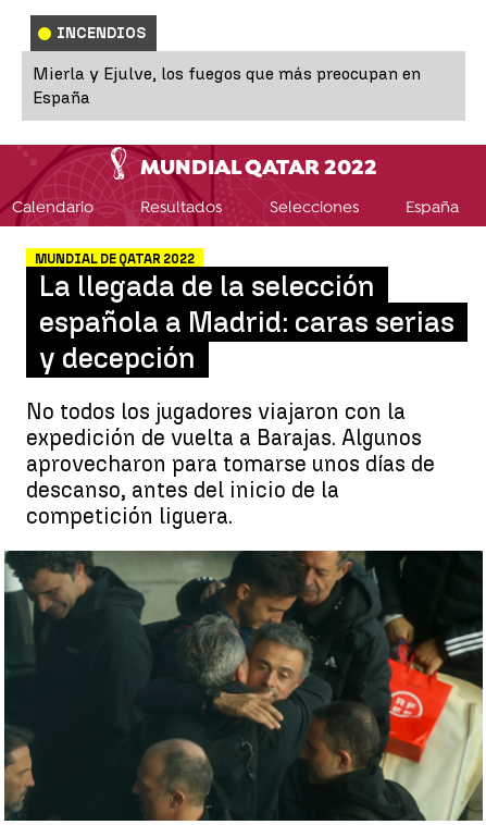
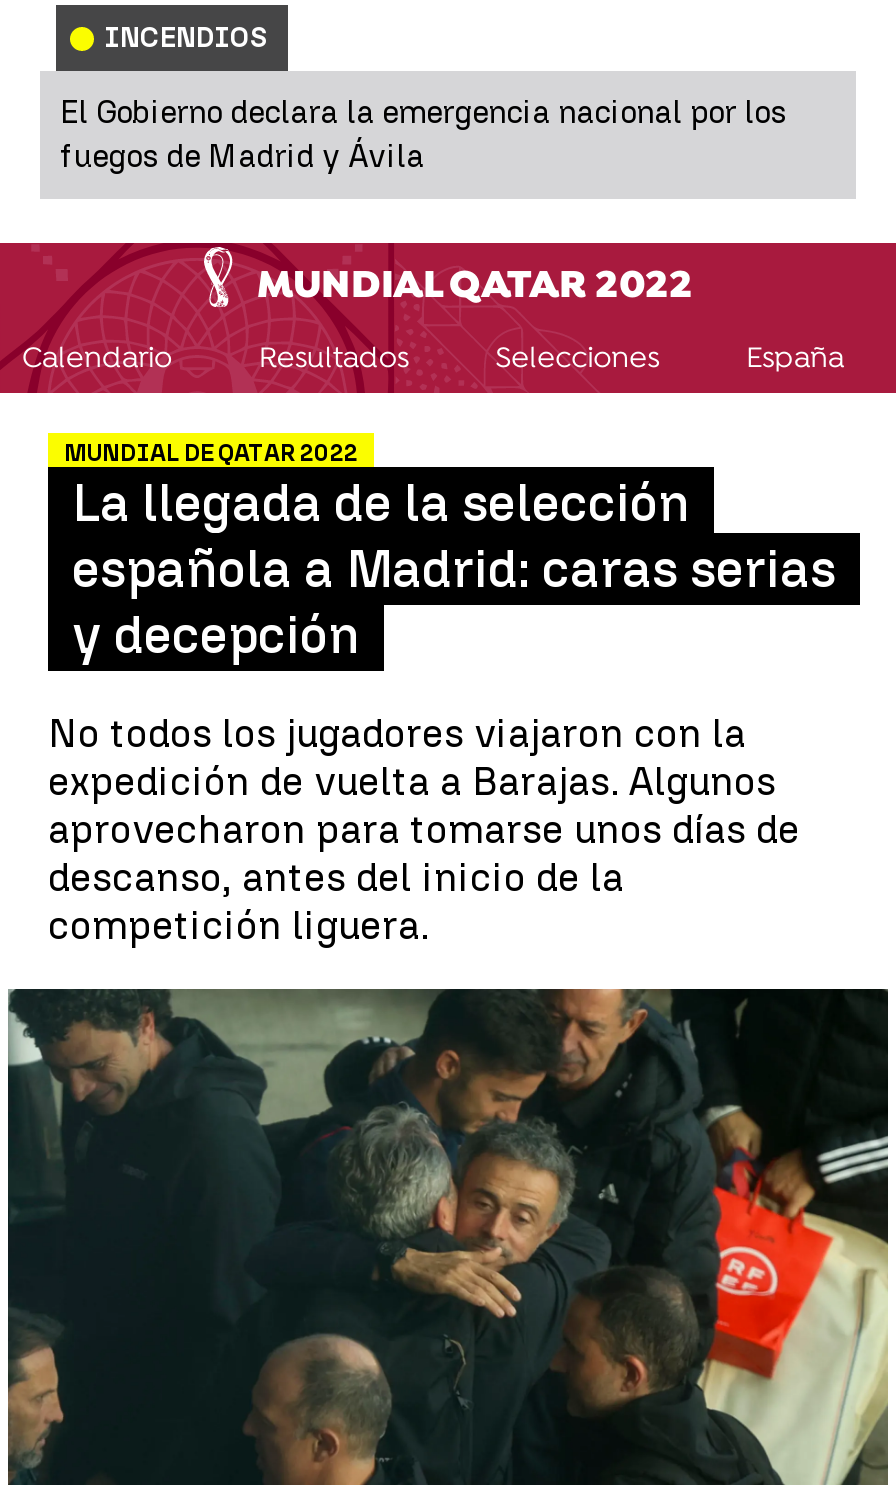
- Mierla y Ejulve, los fuegos que más preocupan en
- España
+ El Gobierno declara la emergencia nacional por los
+ fuegos de Madrid y Ávila
